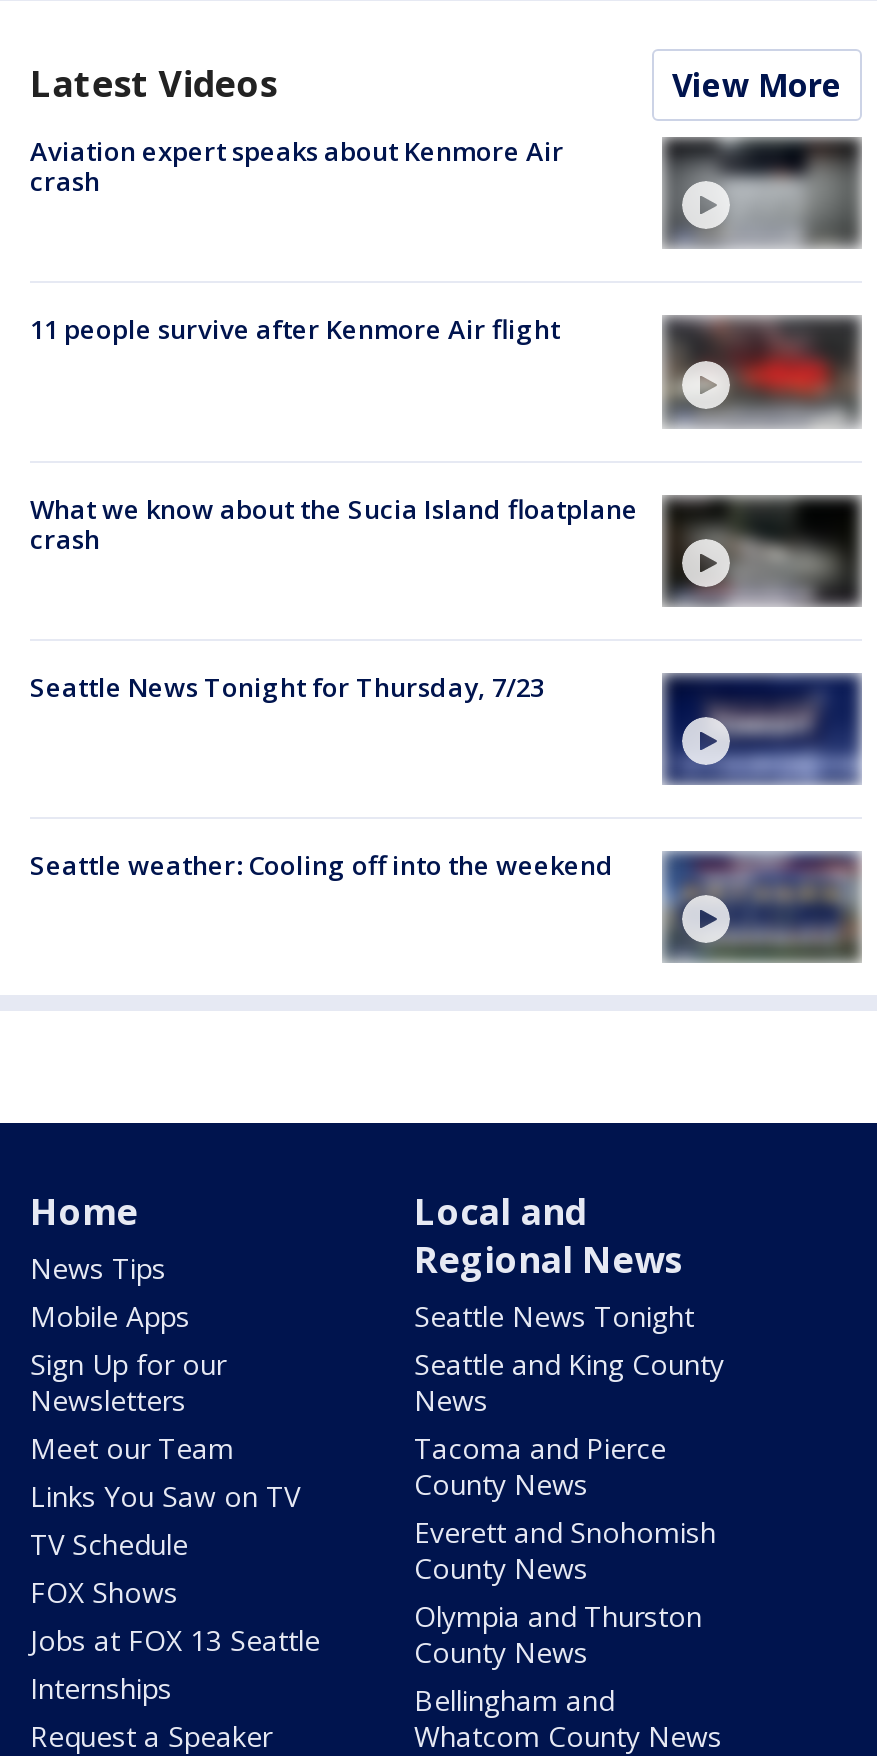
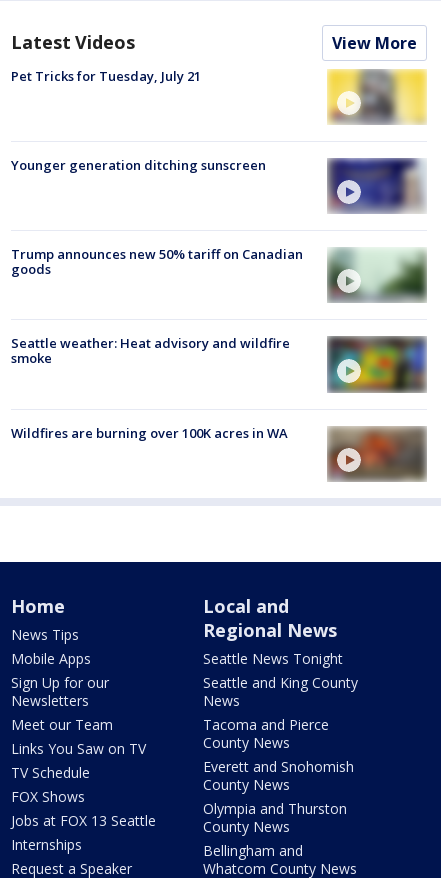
- Aviation expert speaks about Kenmore Air
- crash
+ Pet Tricks for Tuesday, July 21

- [image]
+ [image]

- 11 people survive after Kenmore Air flight
+ Younger generation ditching sunscreen

- [image]
+ [image]

- [image]
- What we know about the Sucia Island floatplane
- crash
+ [image]
+ Trump announces new 50% tariff on Canadian
+ goods

- Seattle News Tonight for Thursday, 7/23
+ Seattle weather: Heat advisory and wildfire
+ smoke

- [image]
+ [image]

- [image]
- Seattle weather: Cooling off into the weekend
+ [image]
+ Wildfires are burning over 100K acres in WA
